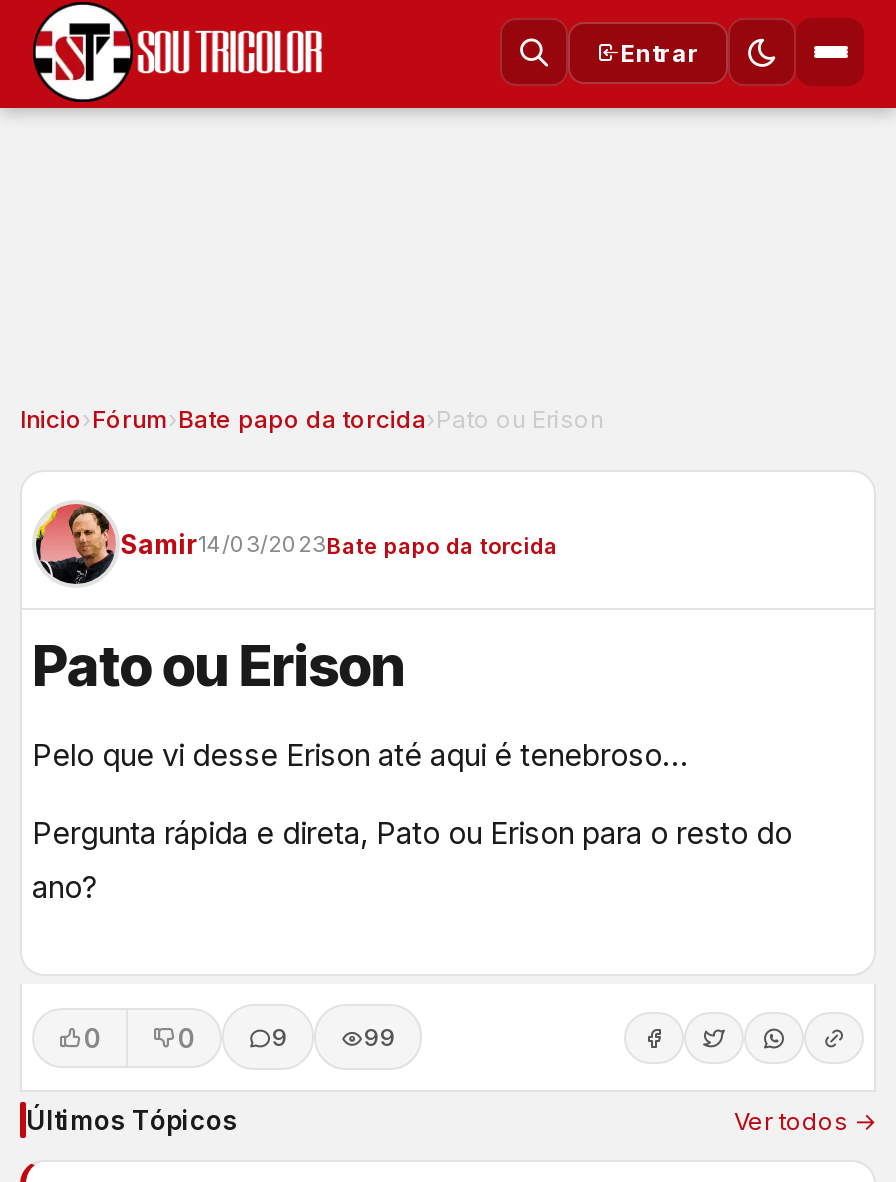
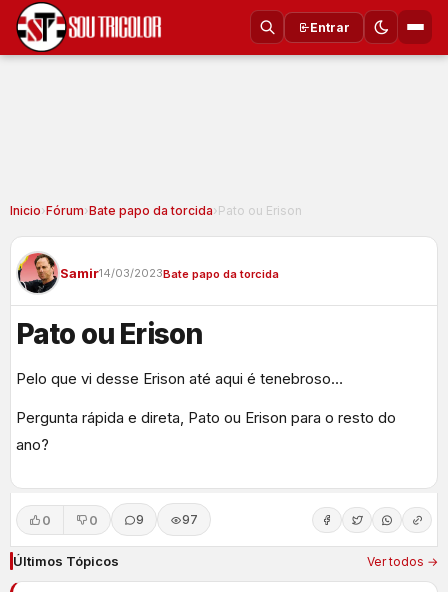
- 99
+ 97
